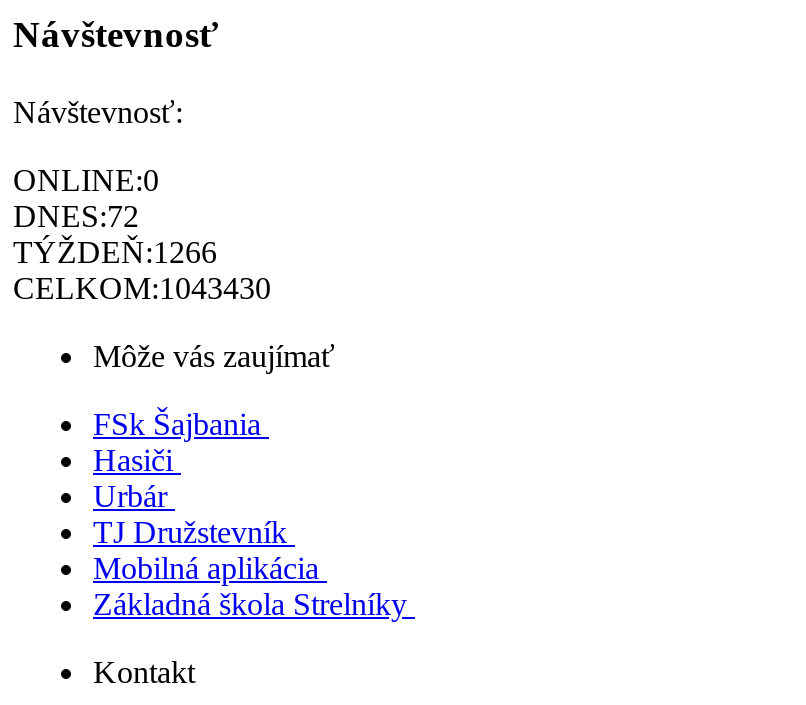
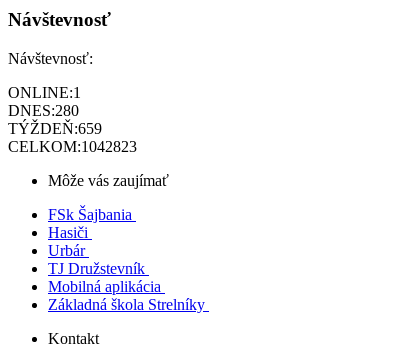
- ONLINE:0
+ ONLINE:1

- DNES:72
+ DNES:280

- TÝŽDEŇ:1266
+ TÝŽDEŇ:659

- CELKOM:1043430
+ CELKOM:1042823
